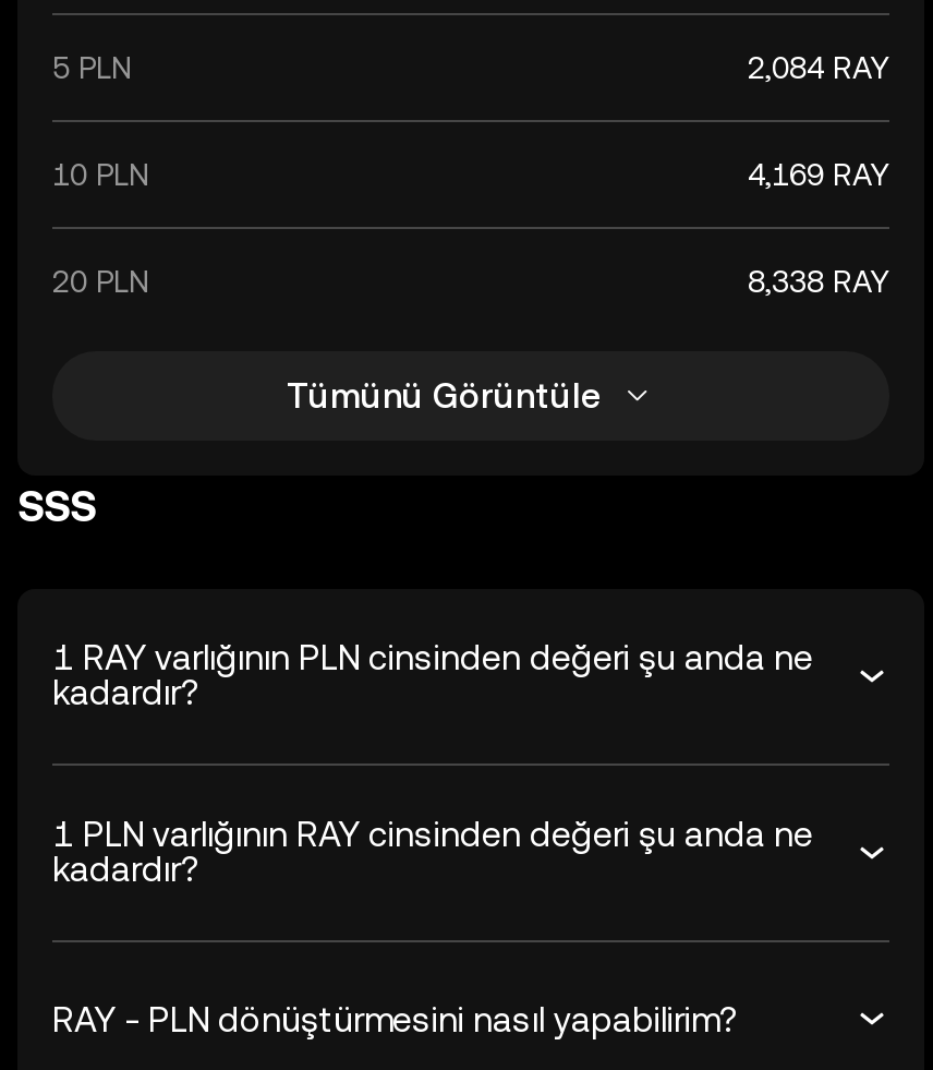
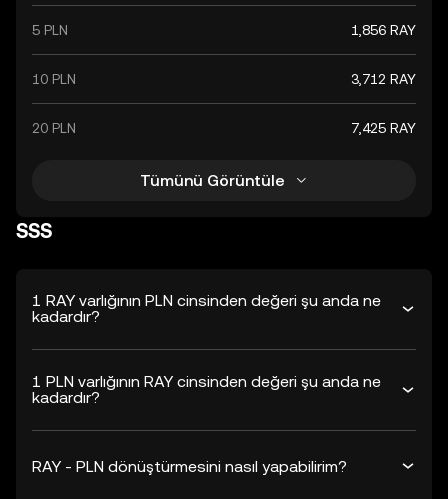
- 2,084 RAY
+ 1,856 RAY

- 4,169 RAY
+ 3,712 RAY

- 8,338 RAY
+ 7,425 RAY
